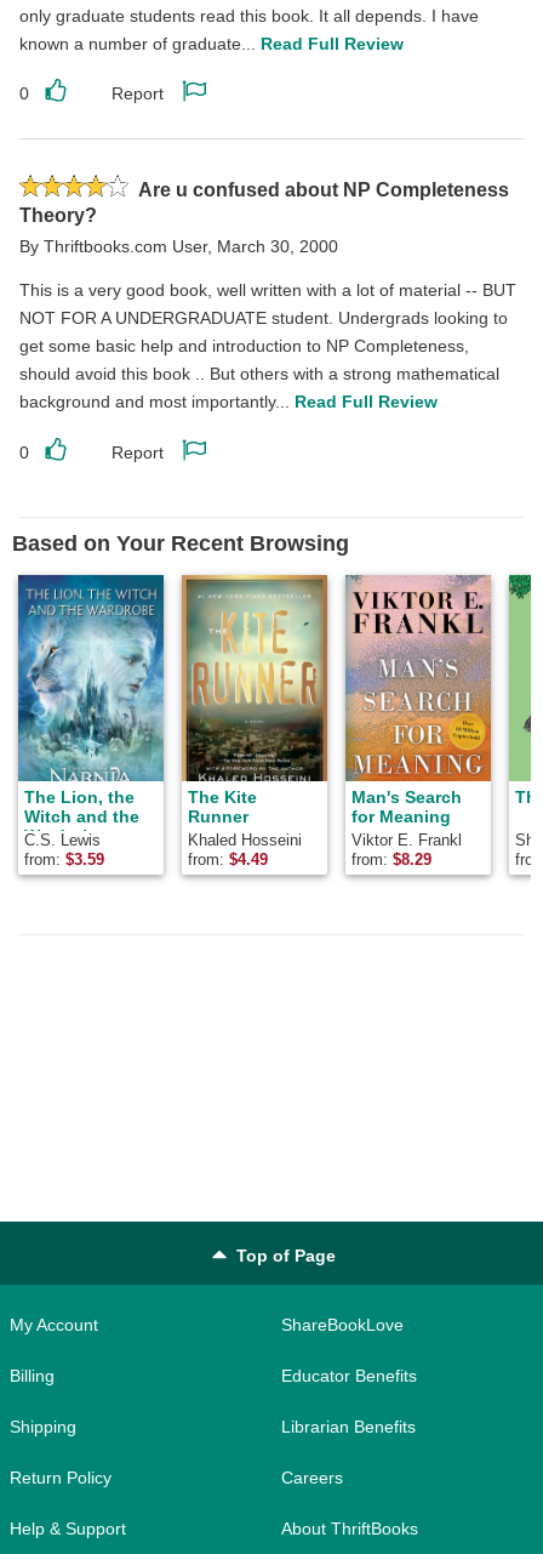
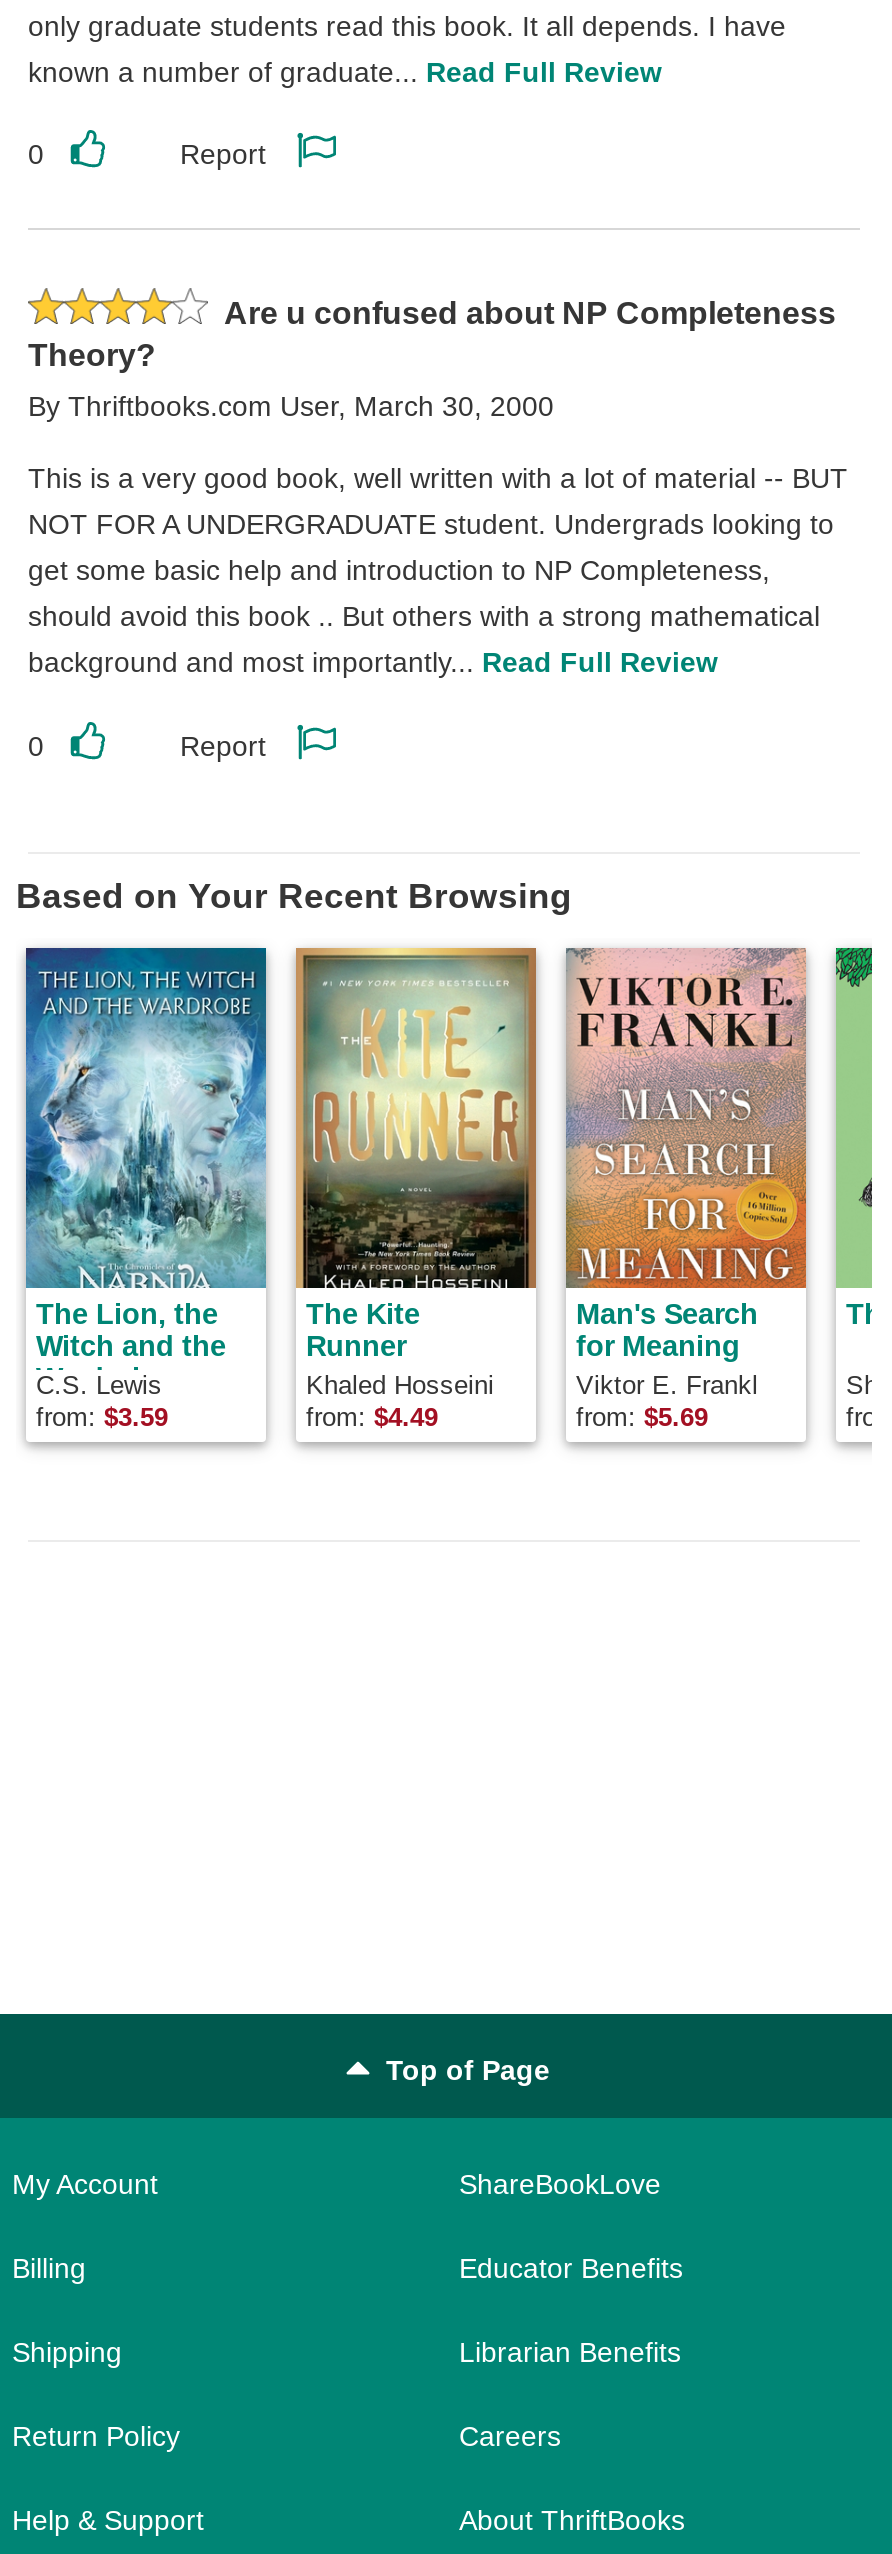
- from: $8.29
+ from: $5.69
